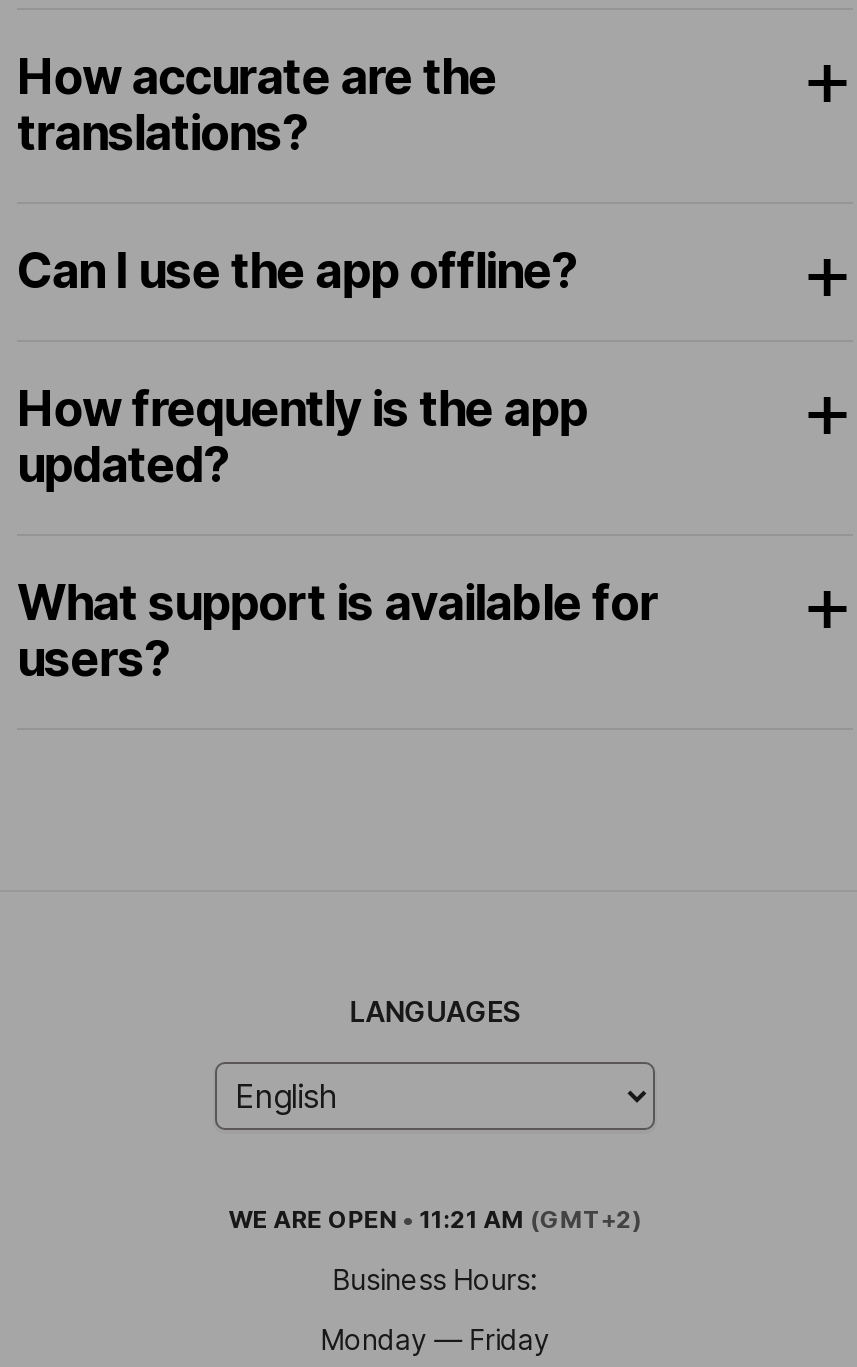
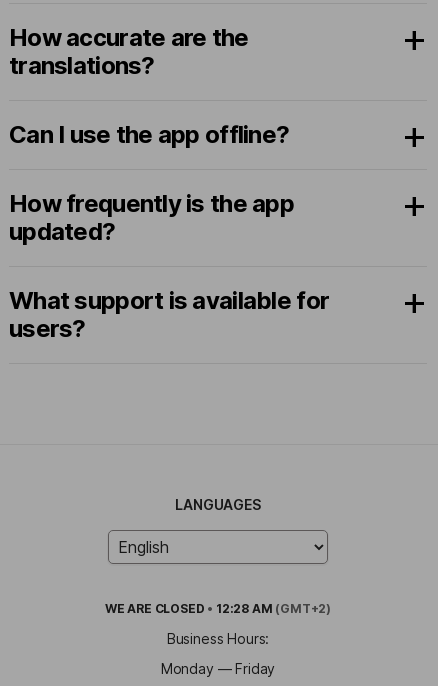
- WE ARE OPEN • 11:21 AM (GMT+2)
+ WE ARE CLOSED • 12:28 AM (GMT+2)
